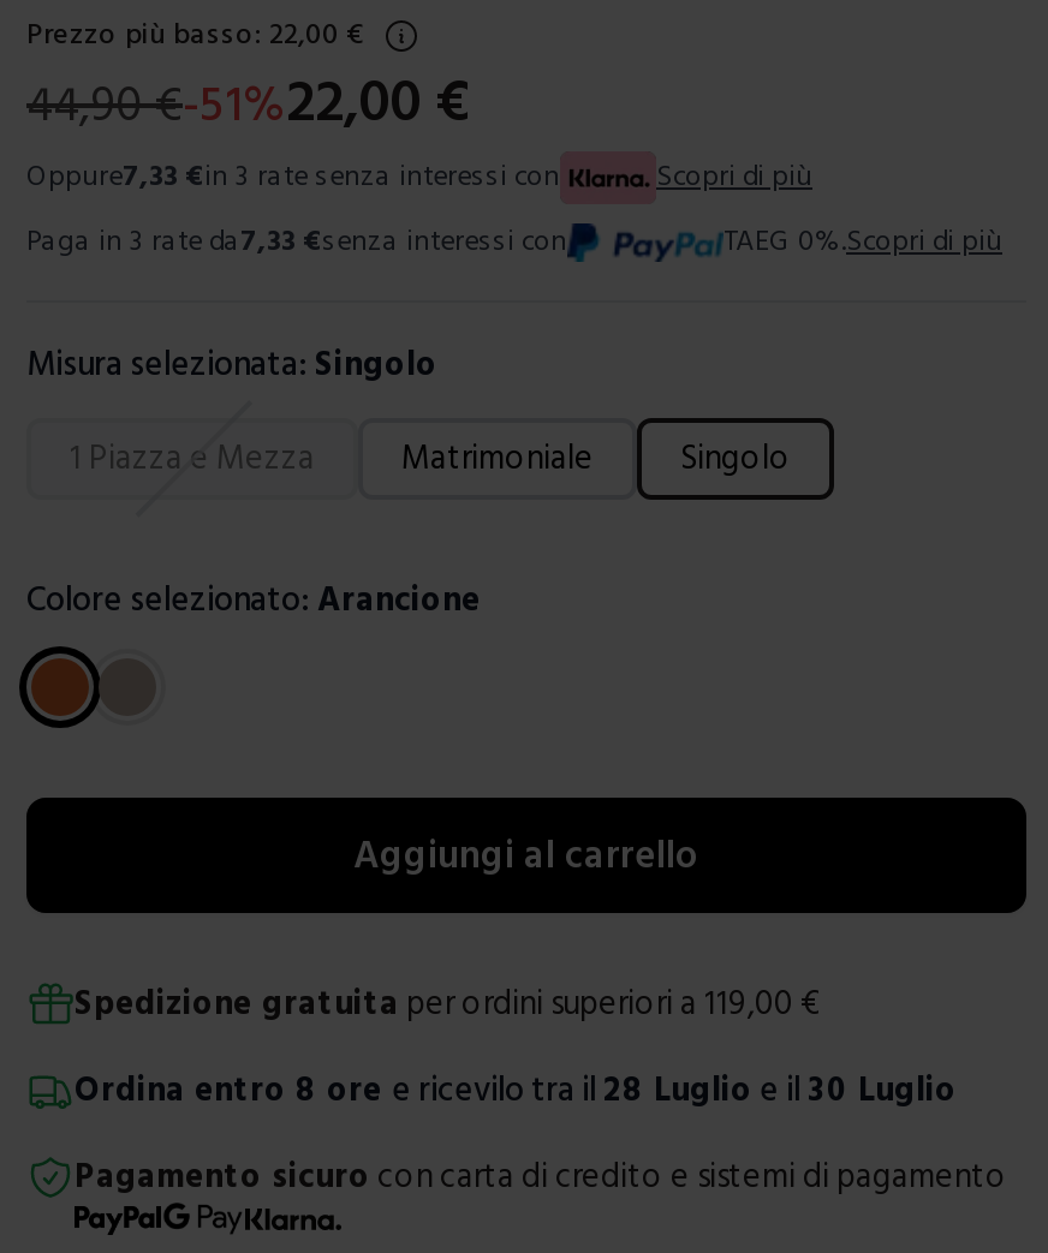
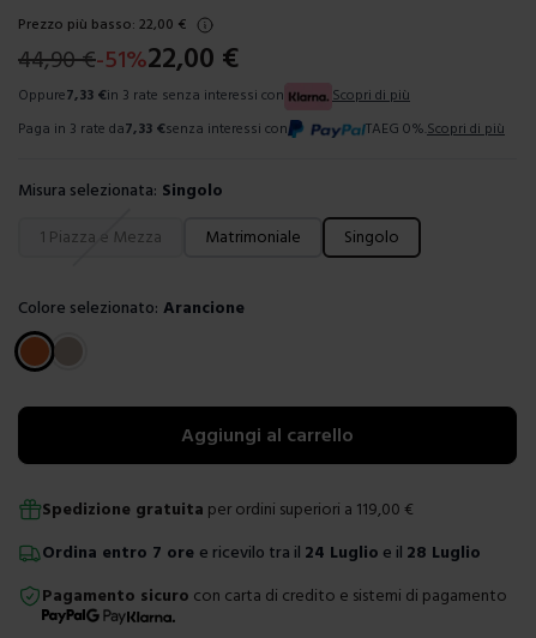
- Ordina entro 8 ore e ricevilo tra il 28 Luglio e il 30 Luglio
+ Ordina entro 7 ore e ricevilo tra il 24 Luglio e il 28 Luglio
